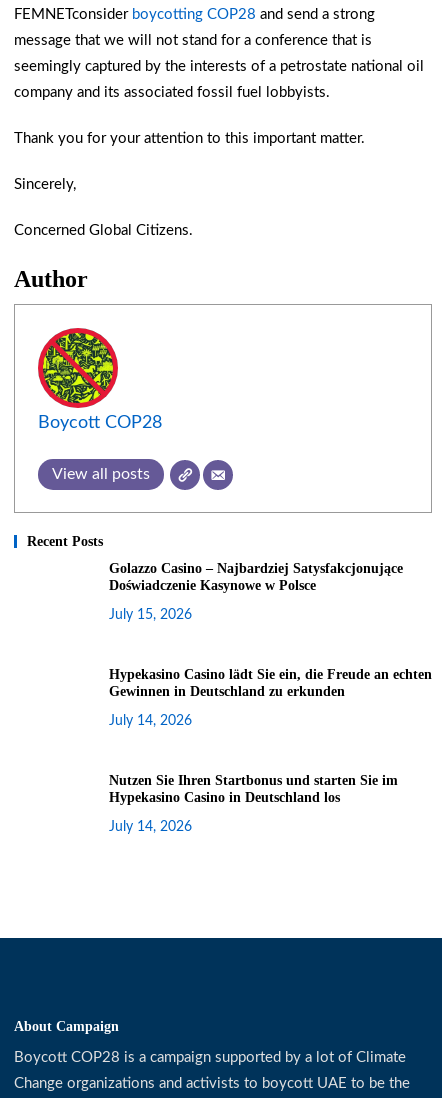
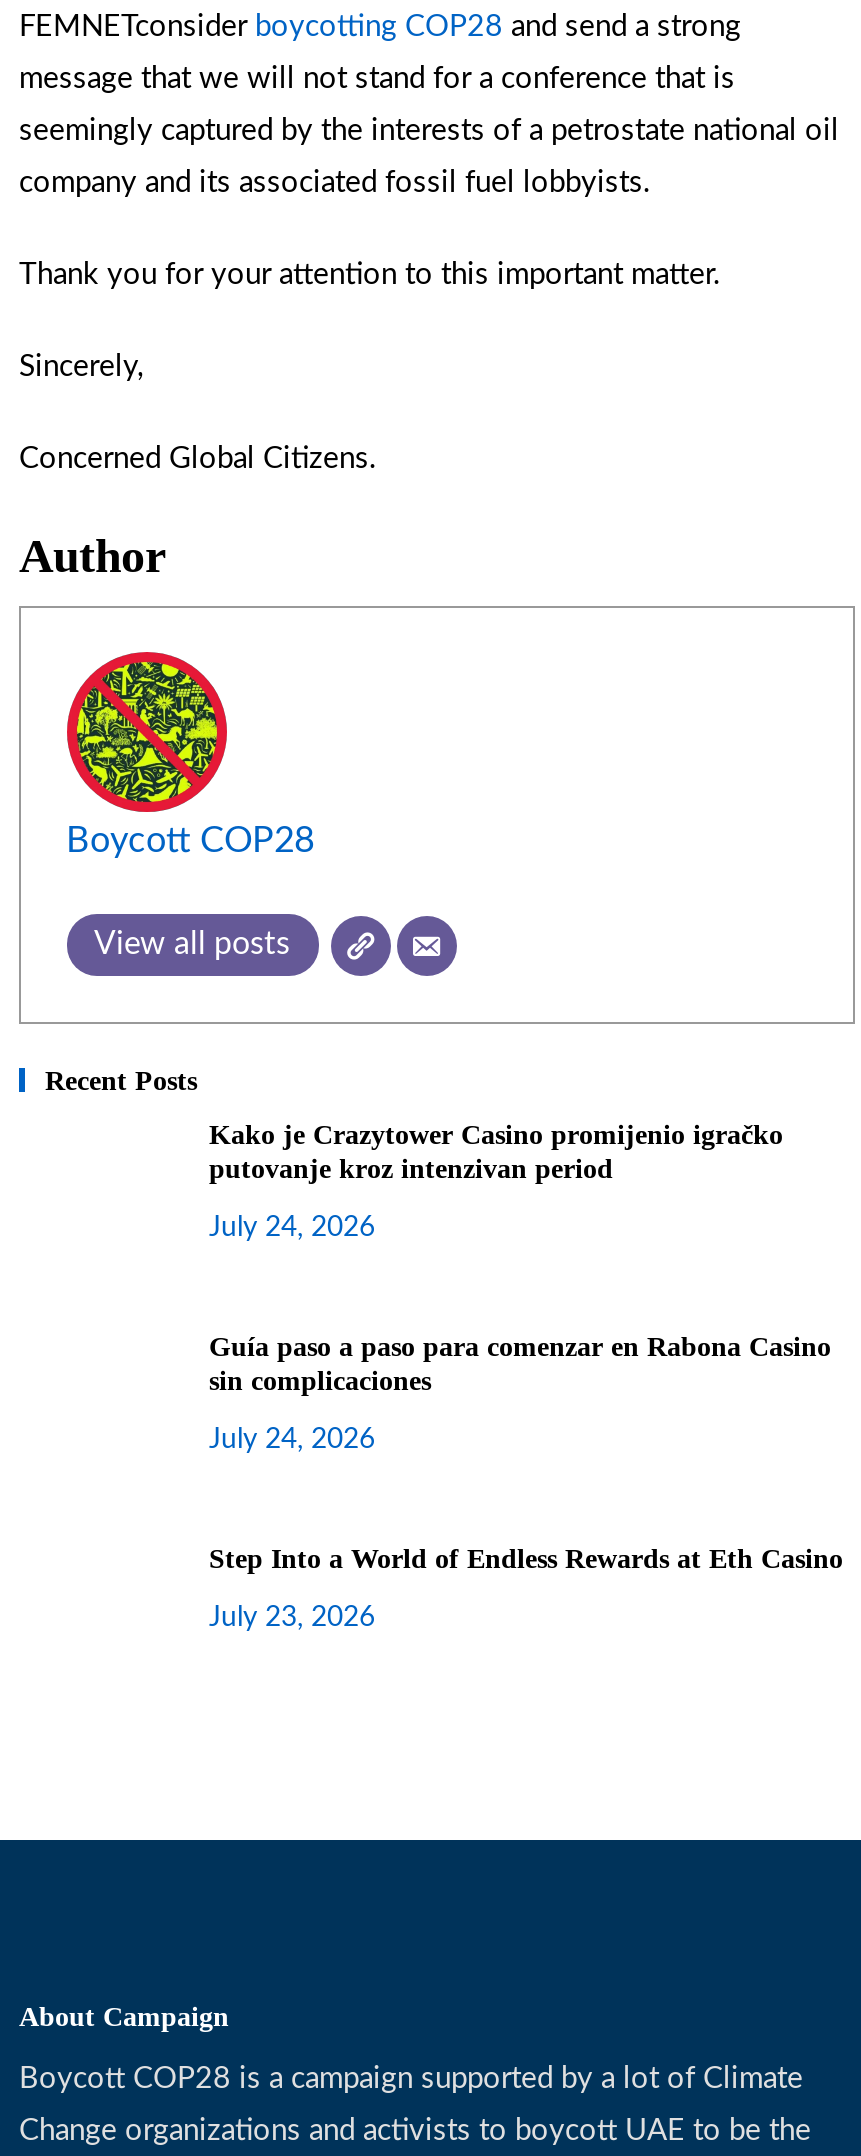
- Golazzo Casino – Najbardziej Satysfakcjonujące
- Doświadczenie Kasynowe w Polsce
+ Kako je Crazytower Casino promijenio igračko
+ putovanje kroz intenzivan period

- July 15, 2026
+ July 24, 2026

- Hypekasino Casino lädt Sie ein, die Freude an echten
- Gewinnen in Deutschland zu erkunden
+ Guía paso a paso para comenzar en Rabona Casino
+ sin complicaciones

- July 14, 2026
+ July 24, 2026

- Nutzen Sie Ihren Startbonus und starten Sie im
- Hypekasino Casino in Deutschland los
+ Step Into a World of Endless Rewards at Eth Casino

- July 14, 2026
+ July 23, 2026
